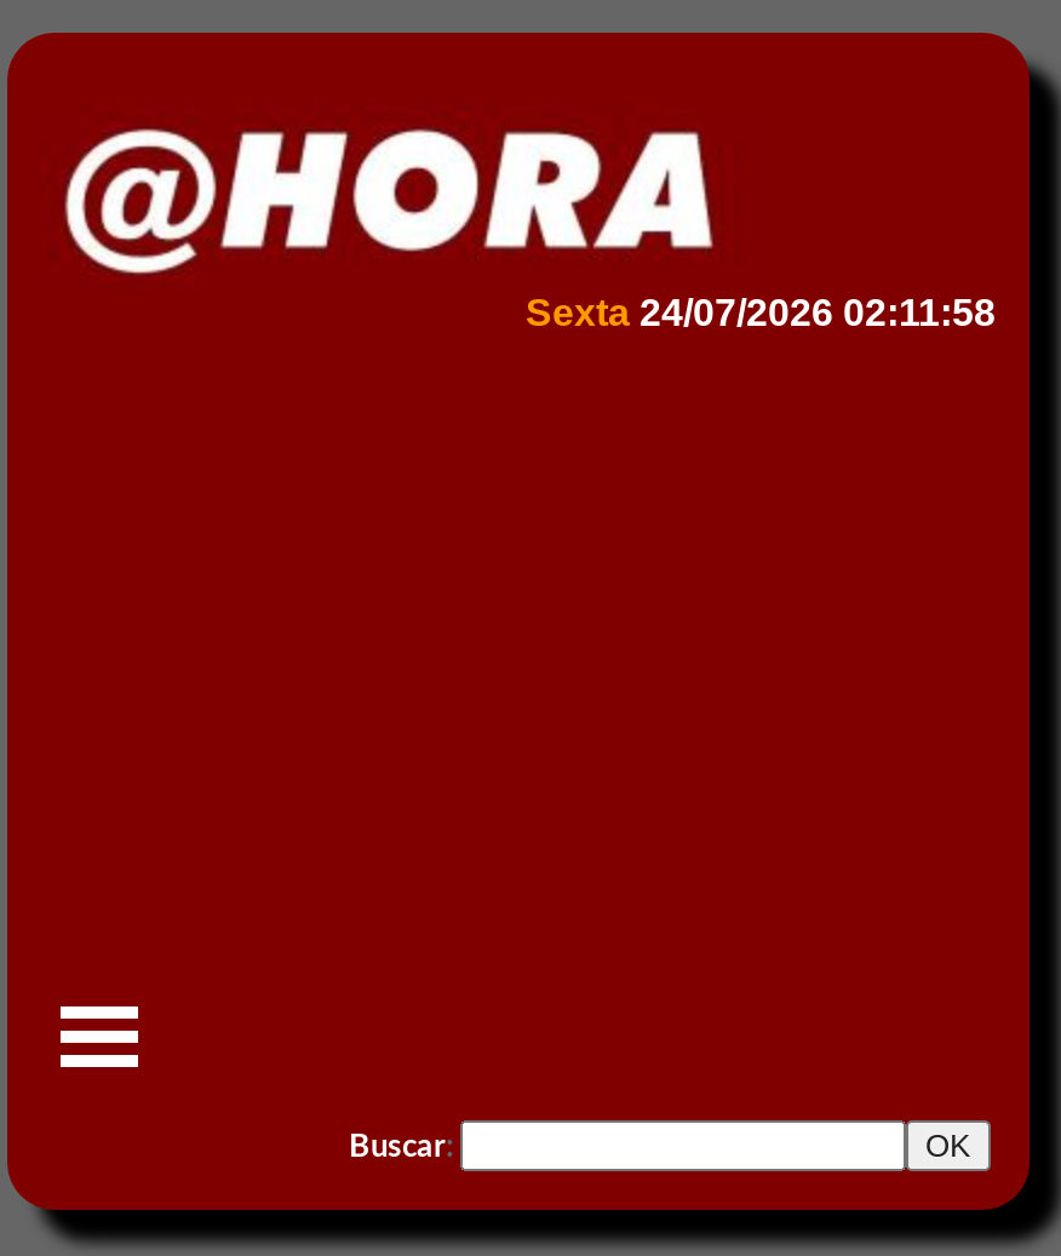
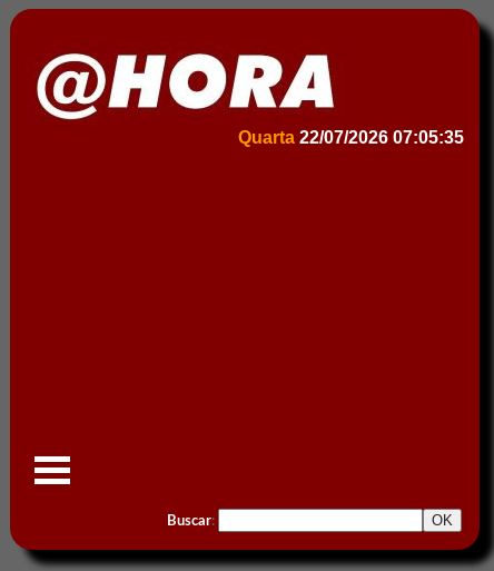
- Sexta 24/07/2026 02:11:58
+ Quarta 22/07/2026 07:05:35
